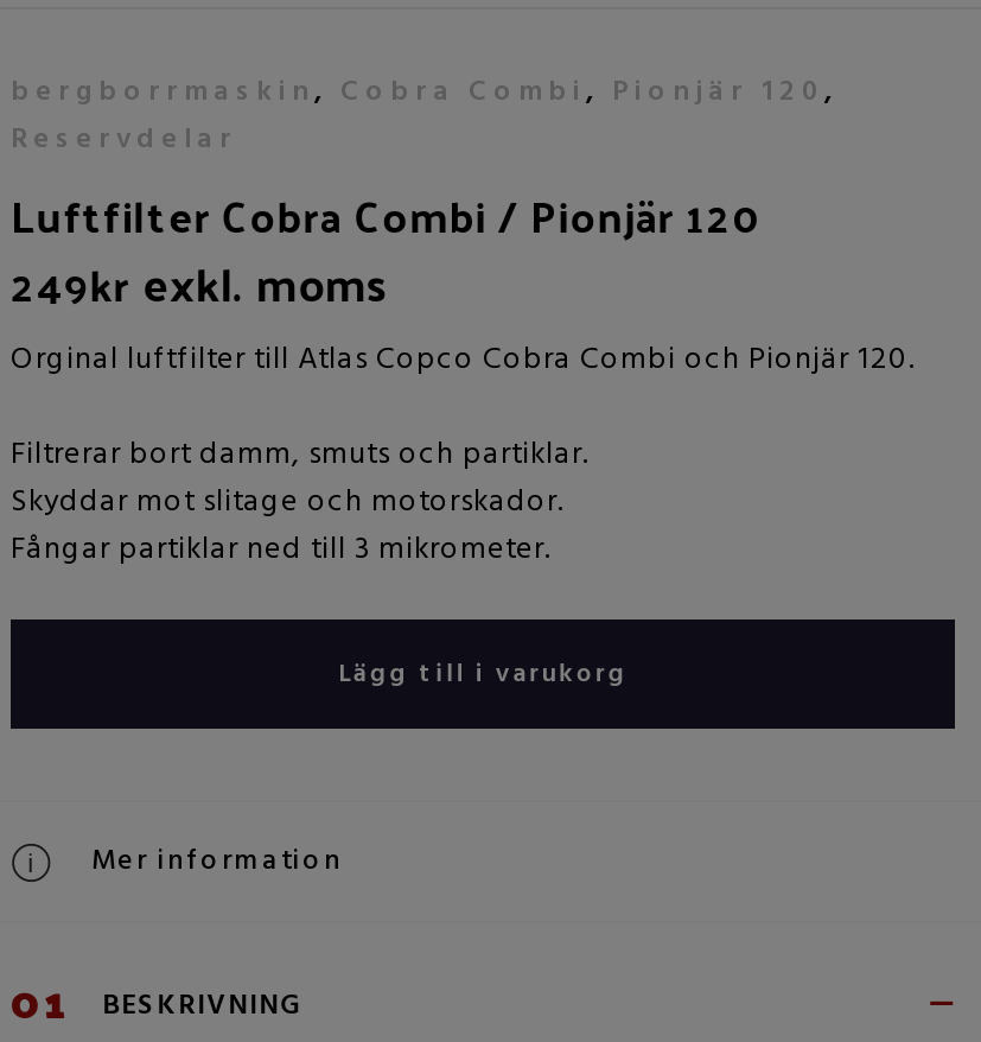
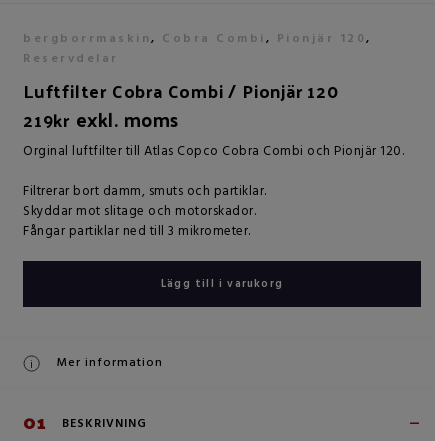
- 249kr exkl. moms
+ 219kr exkl. moms
